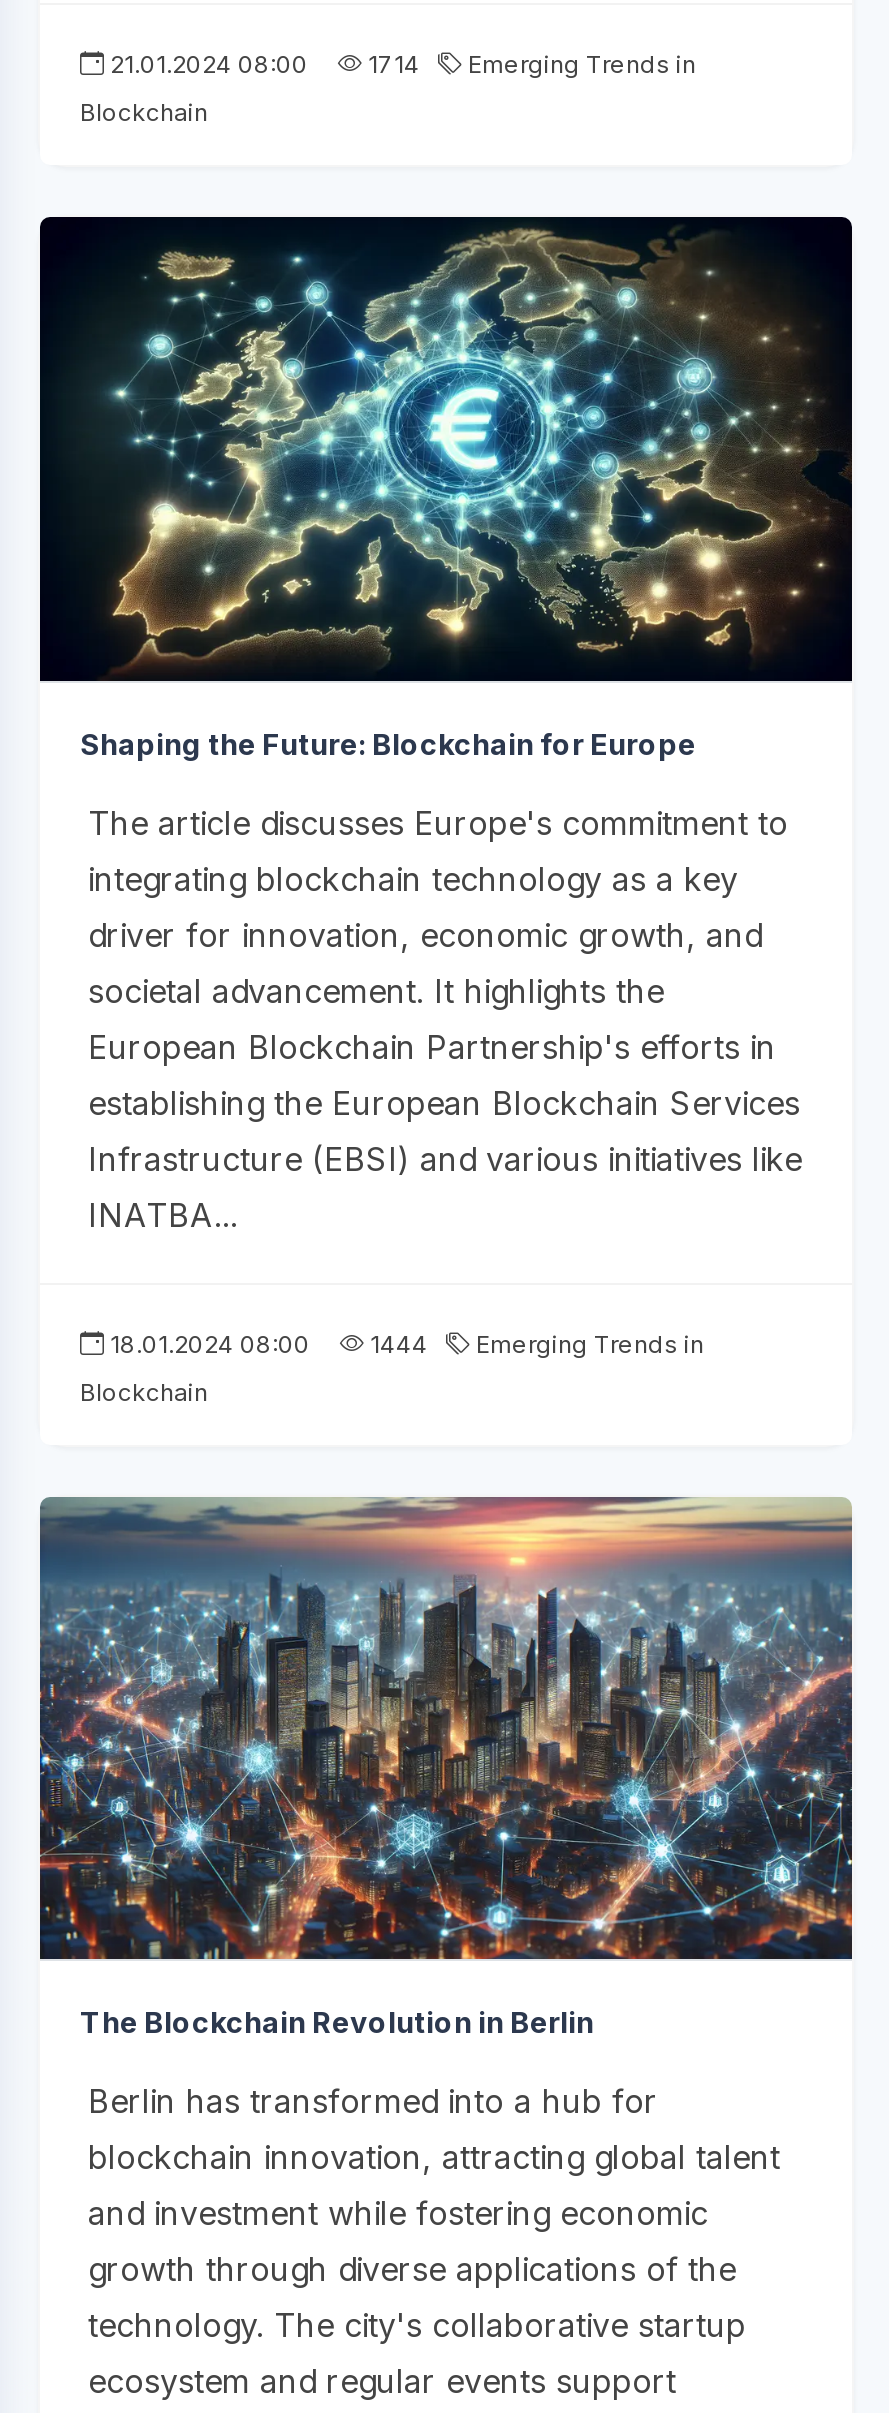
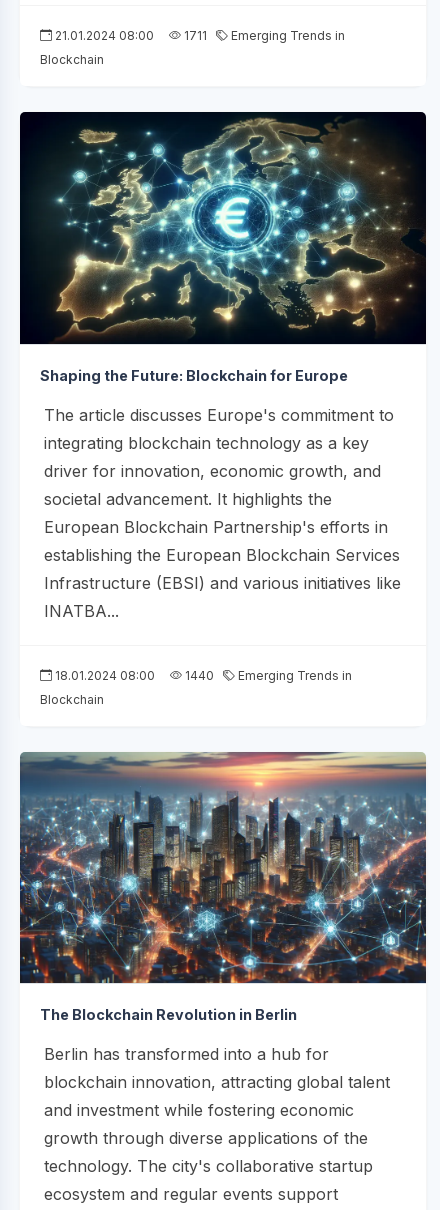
- 21.01.2024 08:00 1714 Emerging Trends in
+ 21.01.2024 08:00 1711 Emerging Trends in

- 18.01.2024 08:00 1444 Emerging Trends in
+ 18.01.2024 08:00 1440 Emerging Trends in
